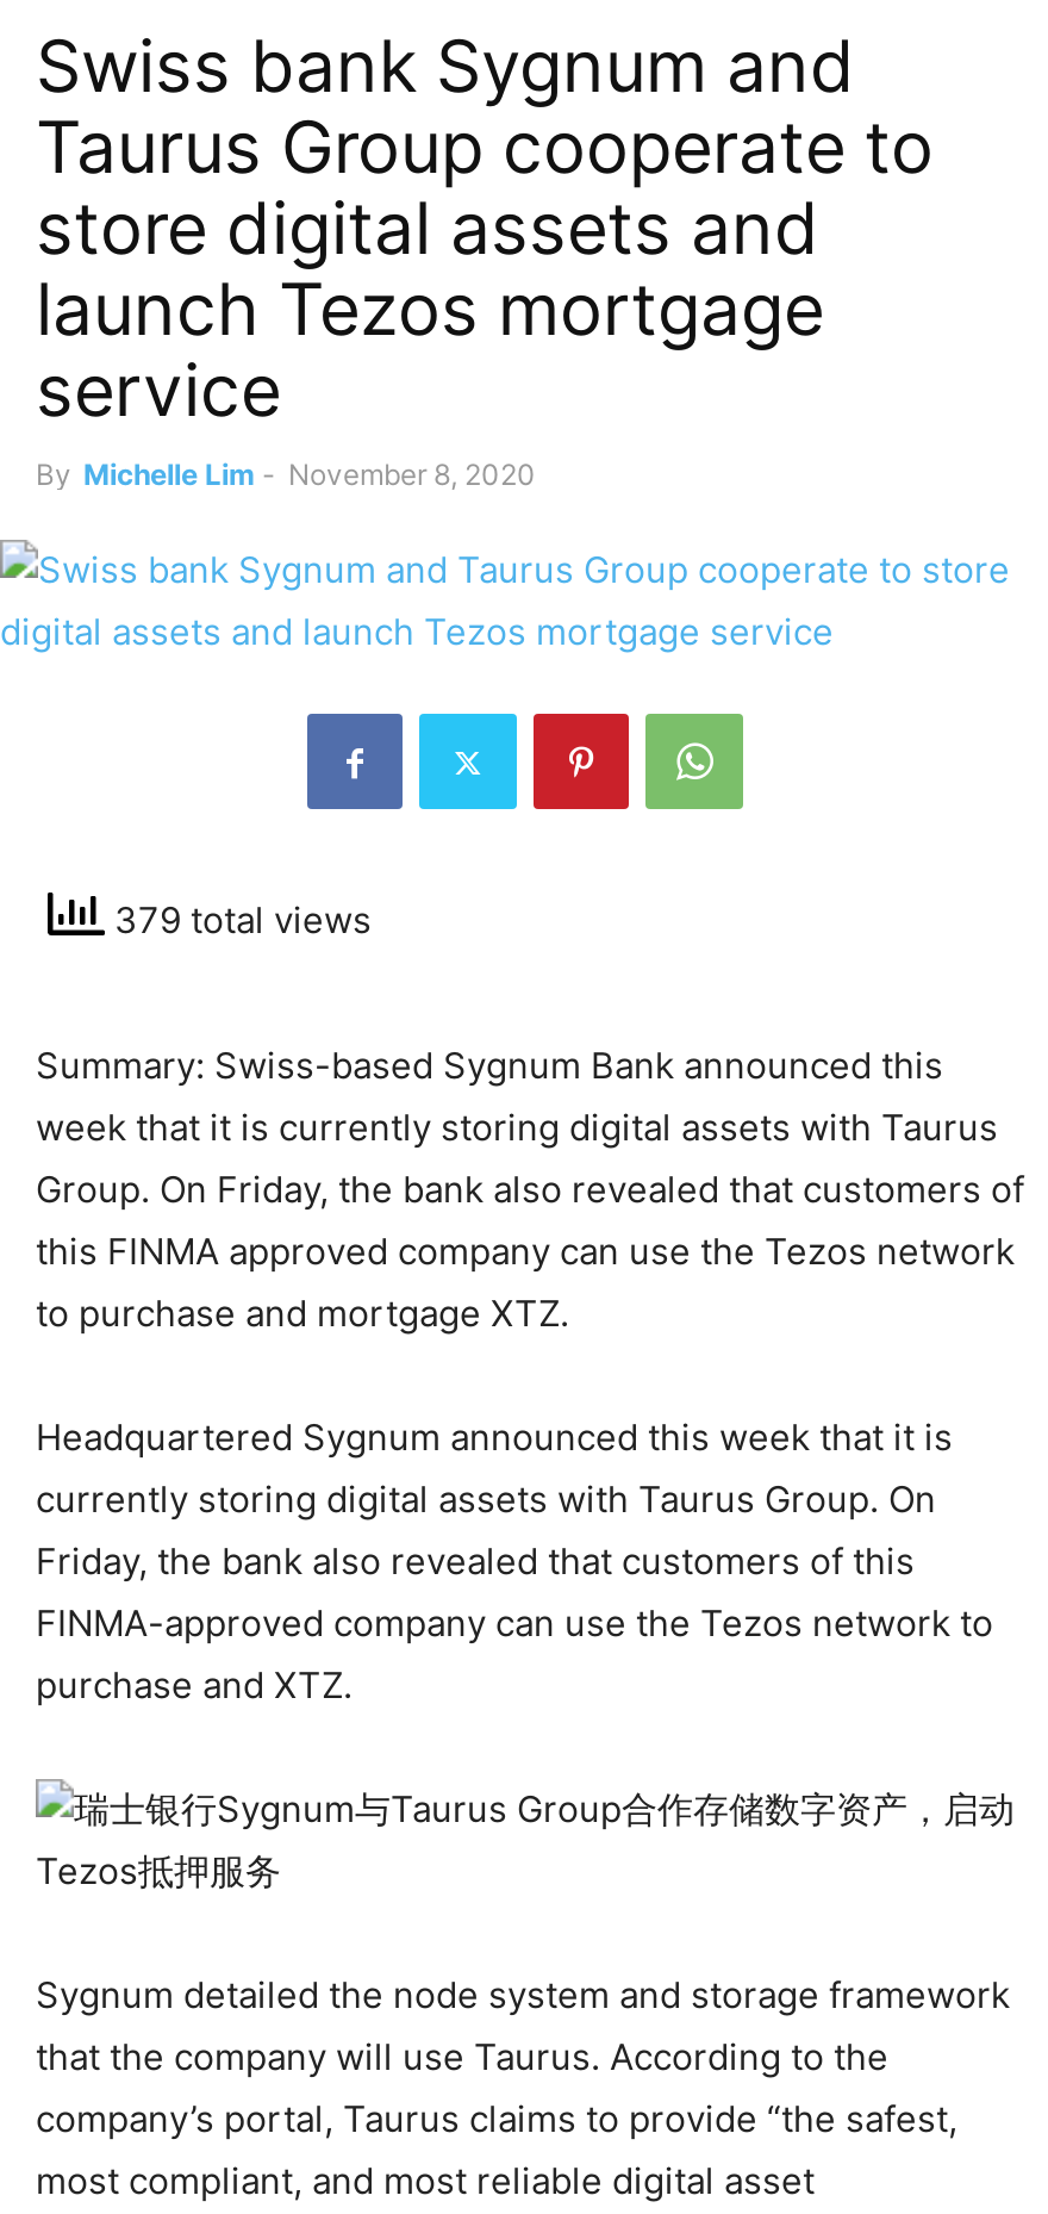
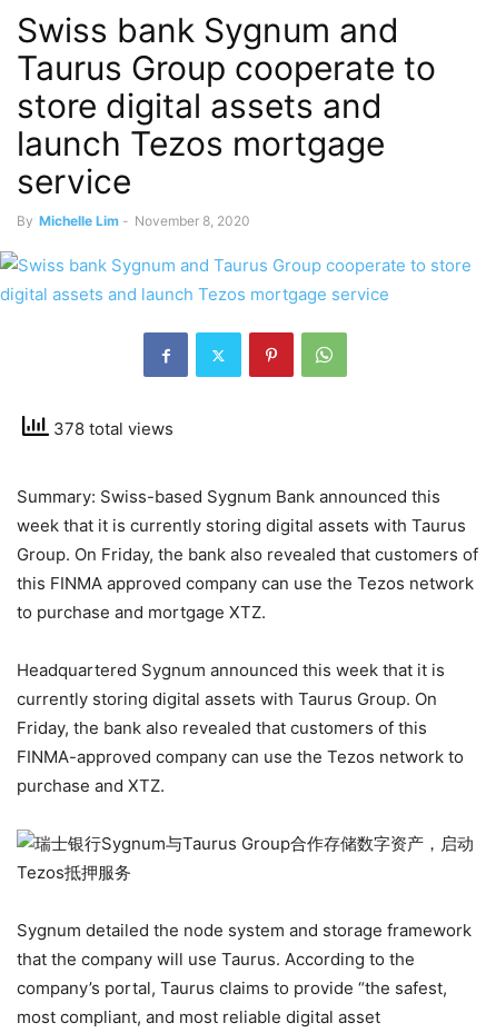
- 379 total views
+ 378 total views
